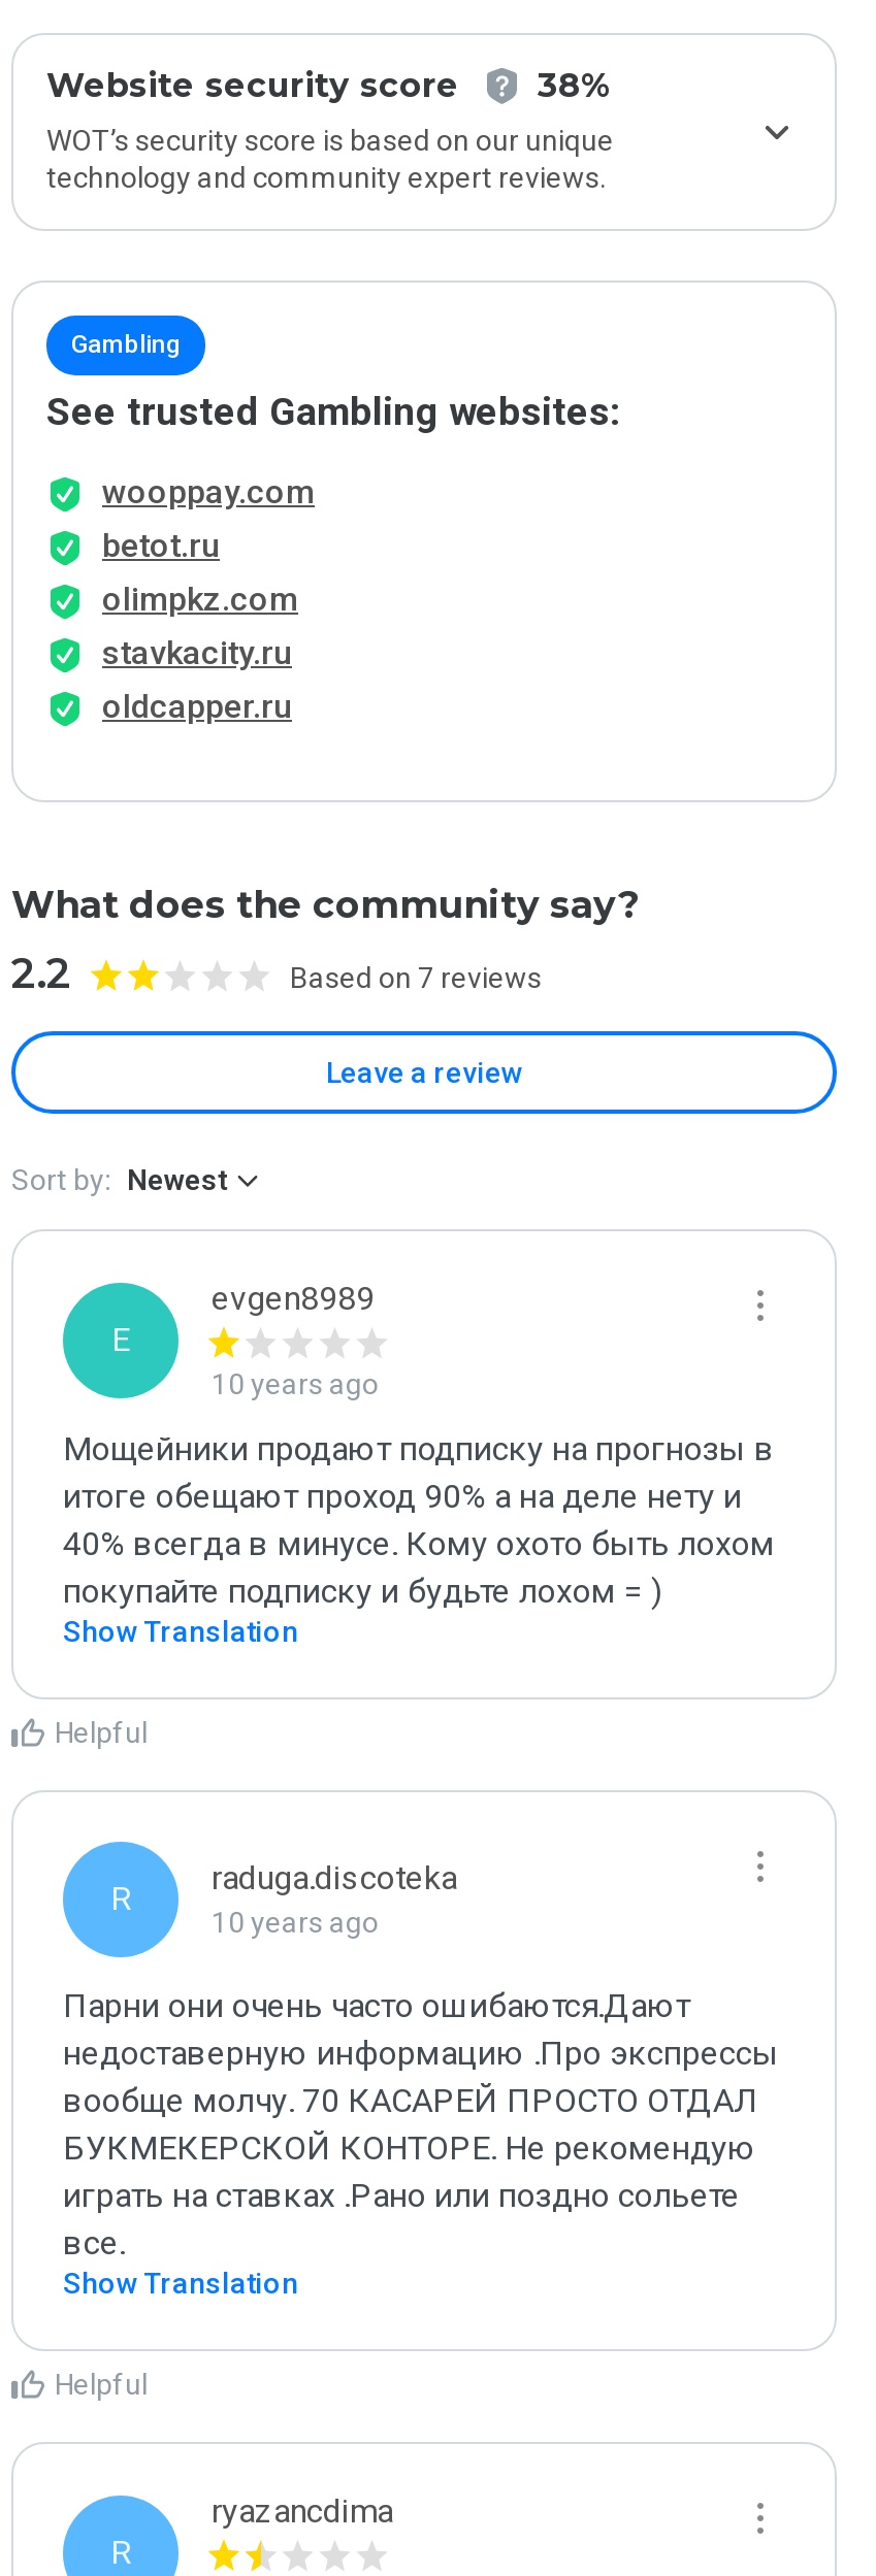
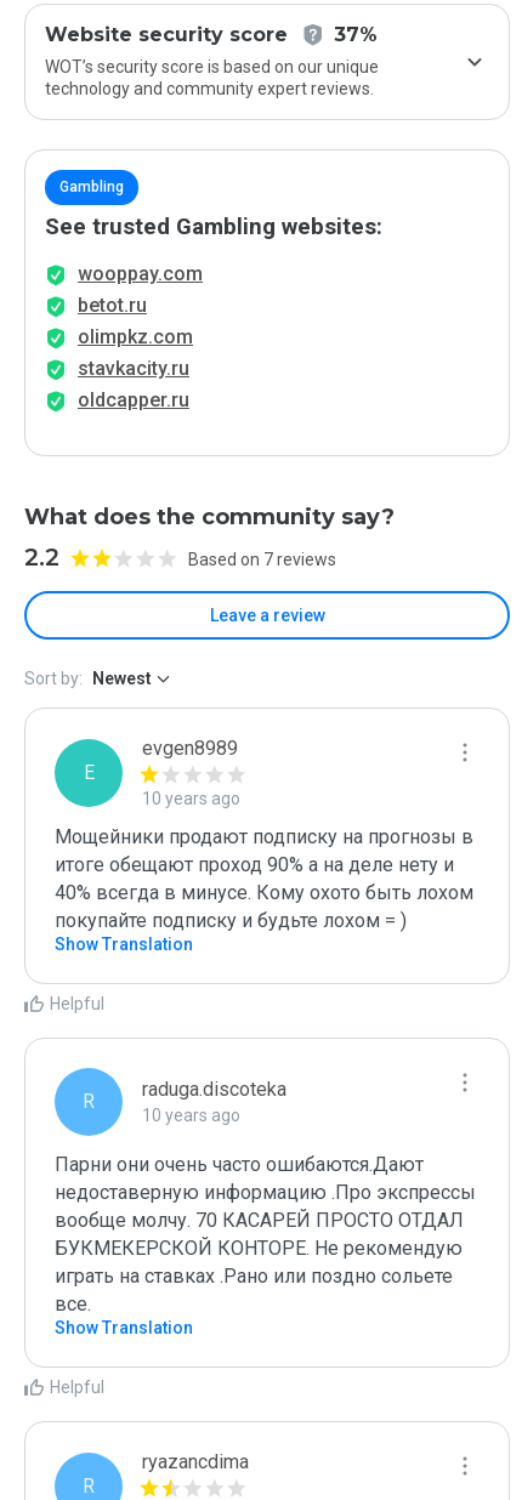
- Website security score 38%
+ Website security score 37%
